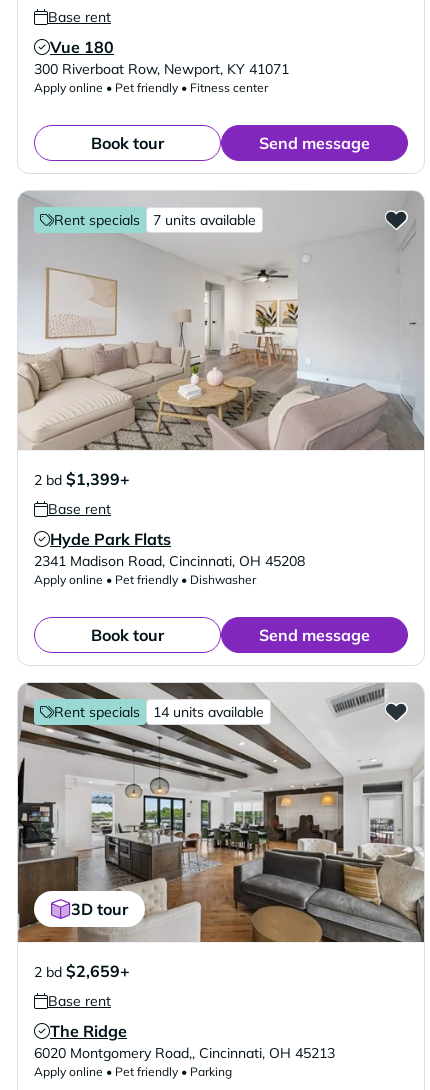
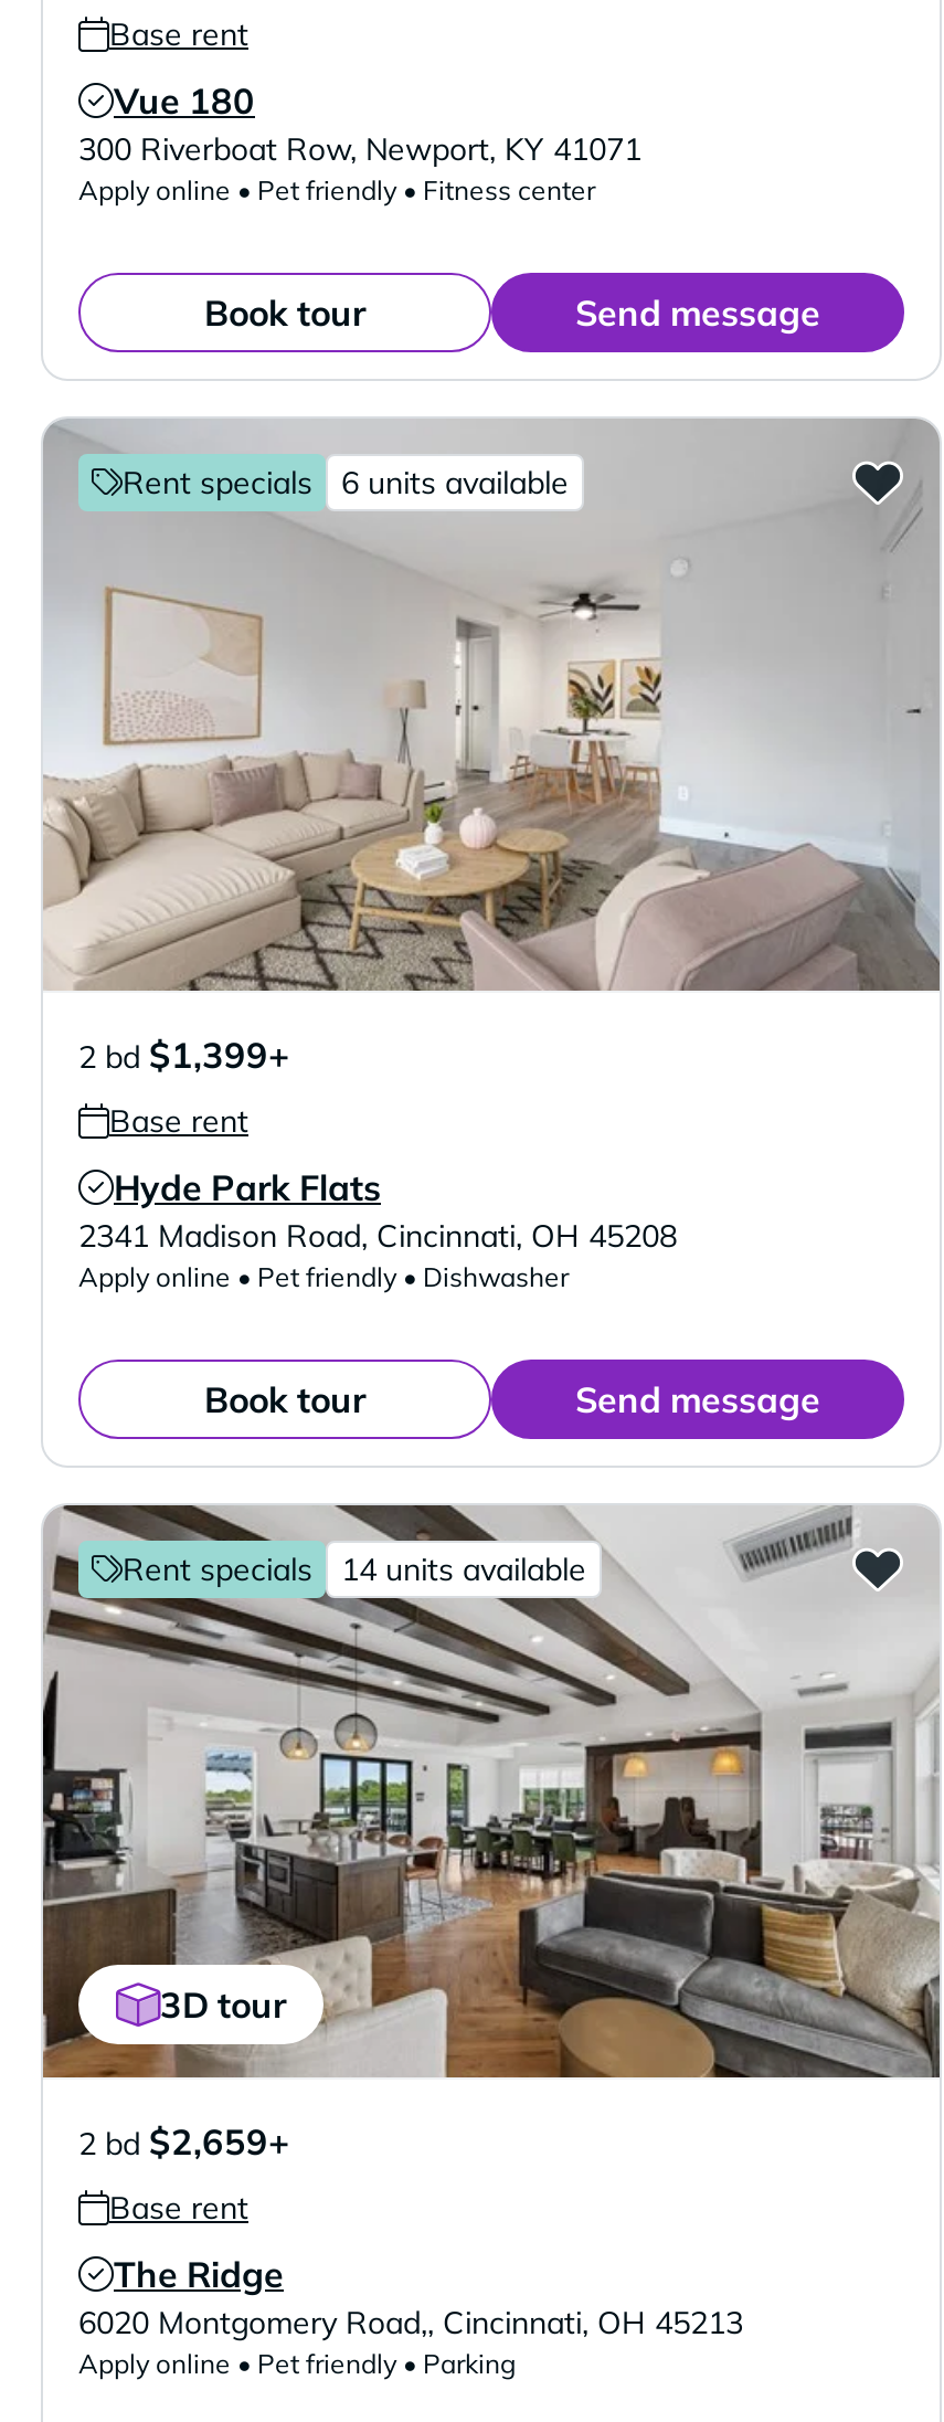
- 7 units available
+ 6 units available
